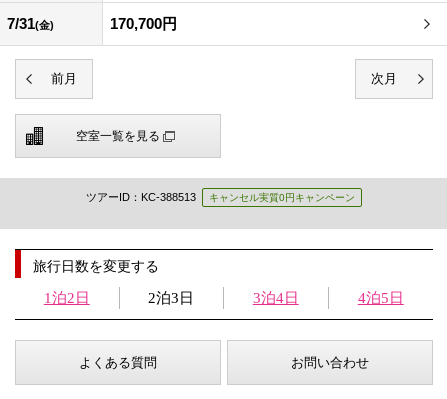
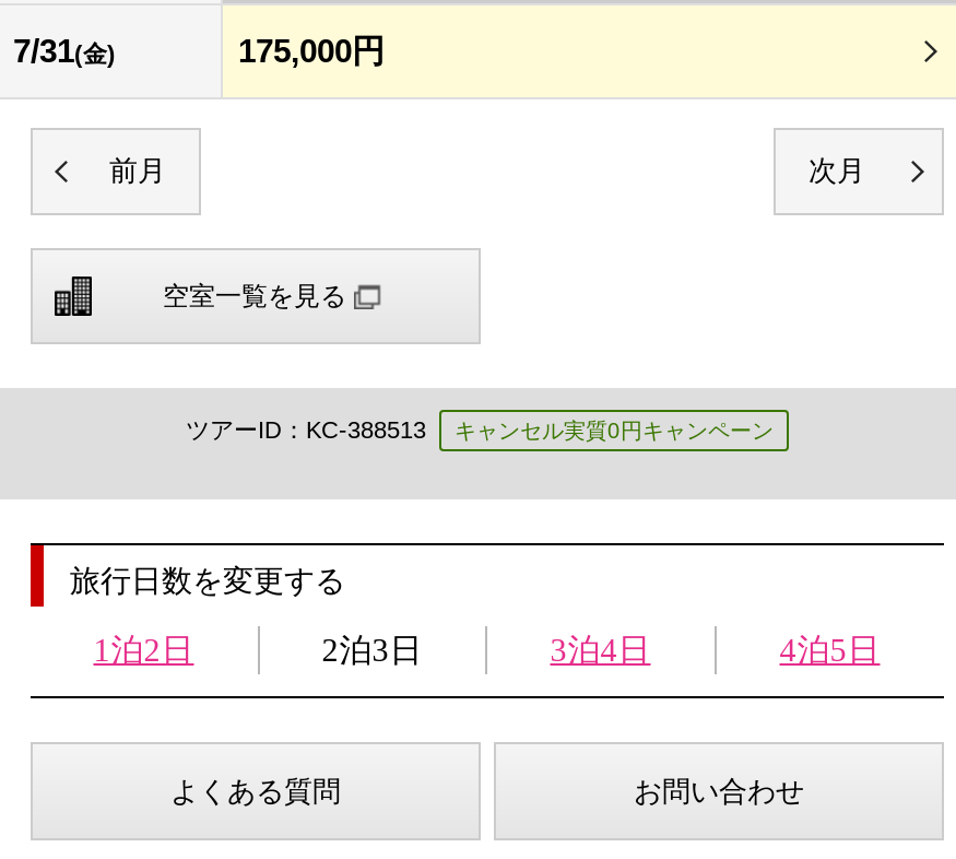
- 170,700円
+ 175,000円
